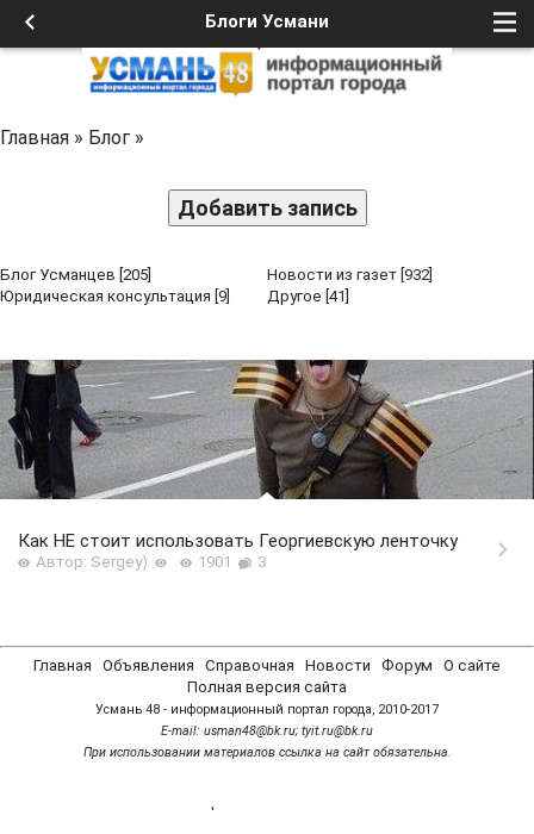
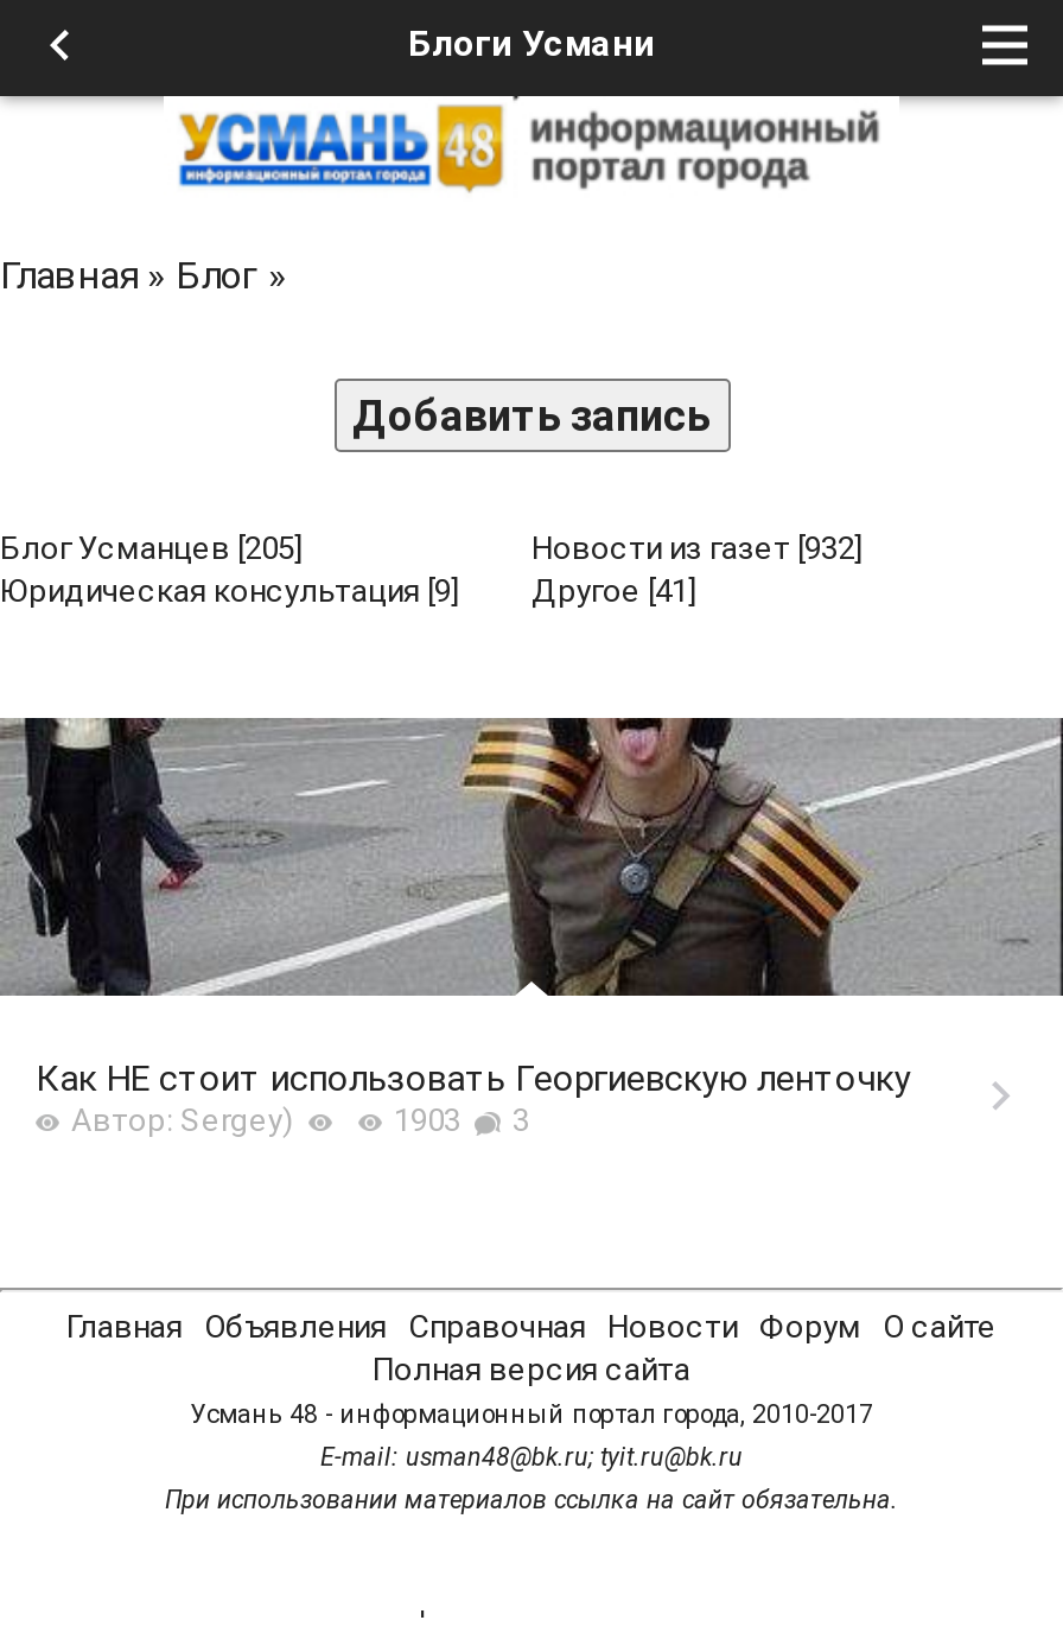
- 1901 3
+ 1903 3
